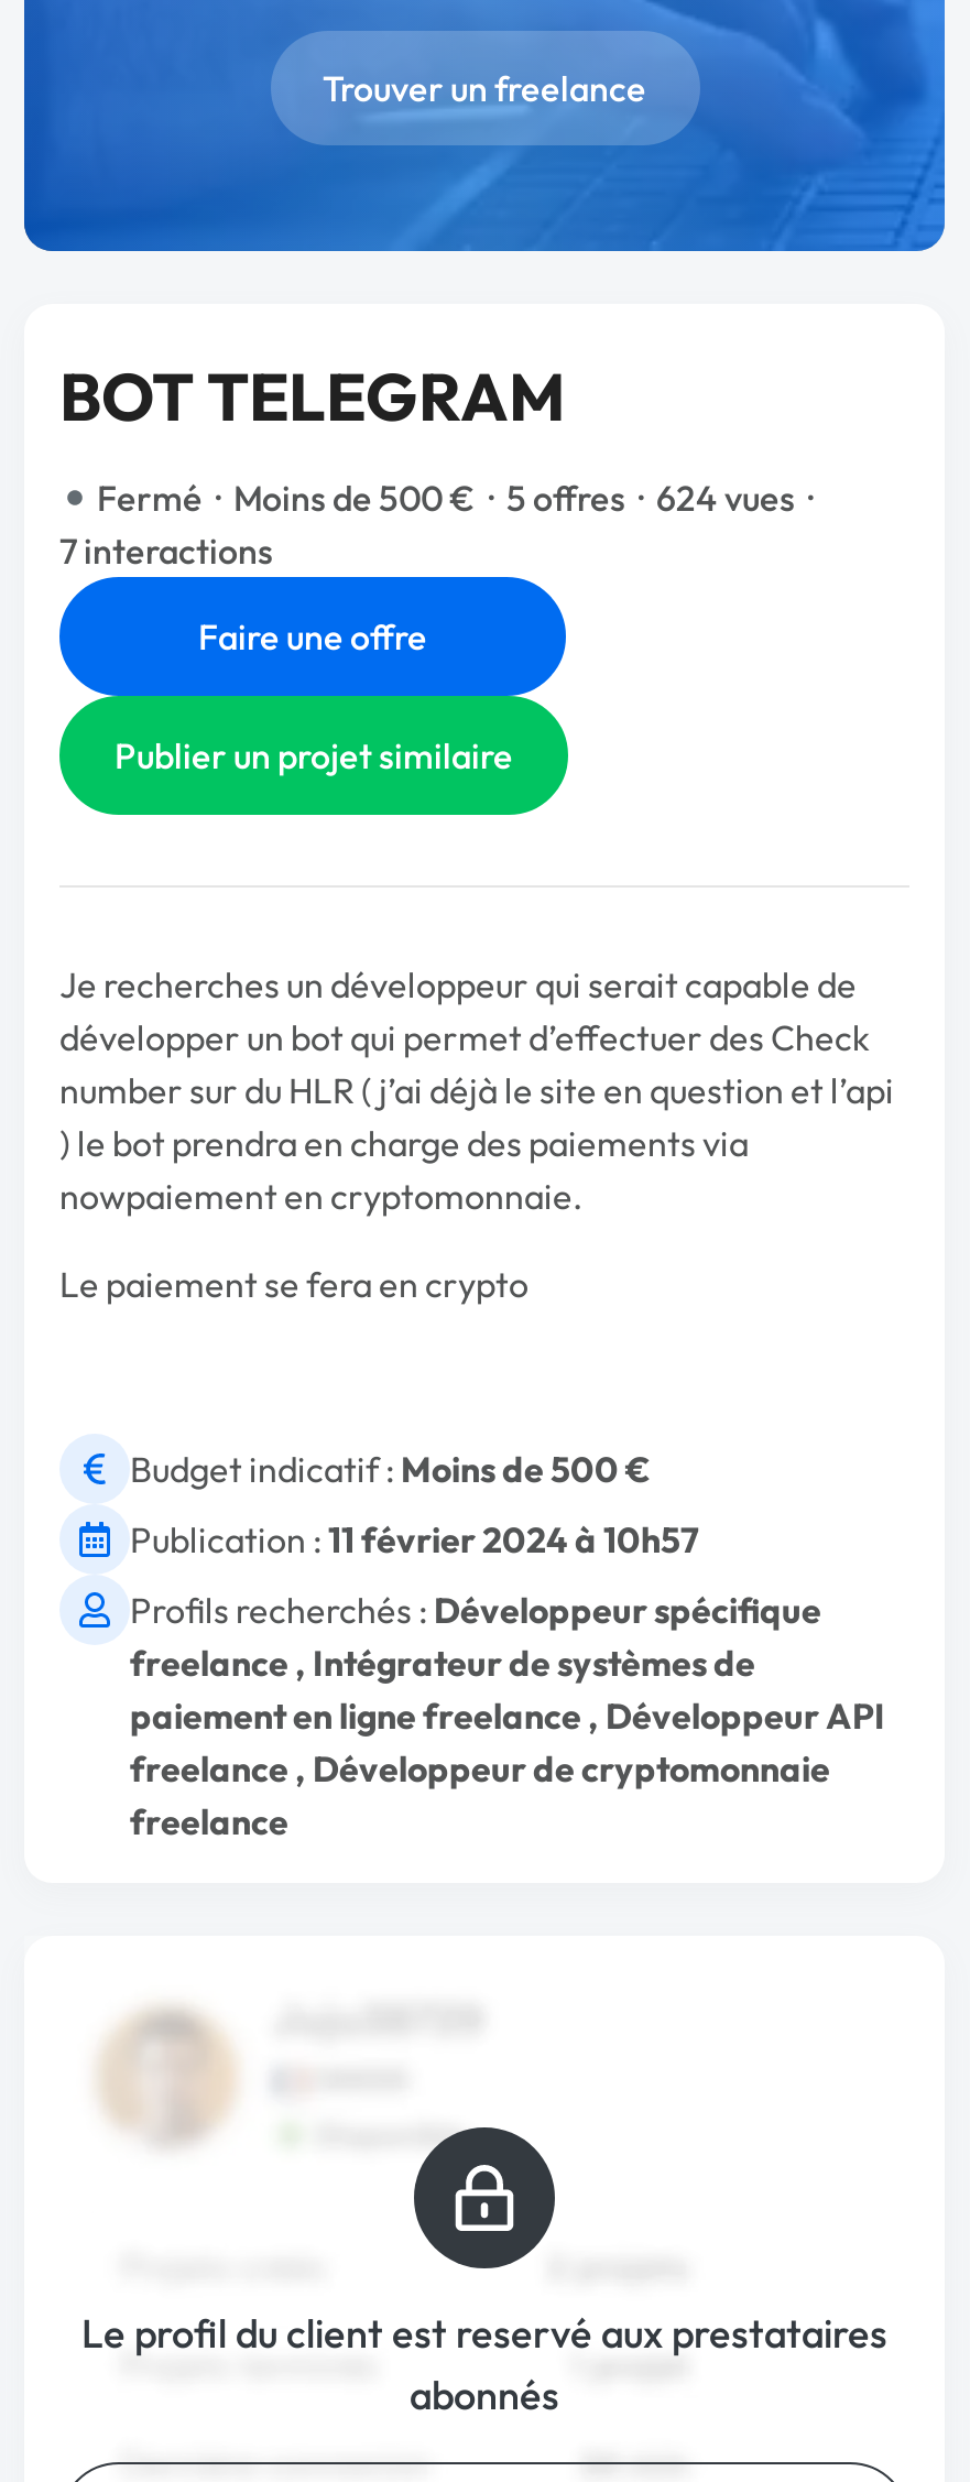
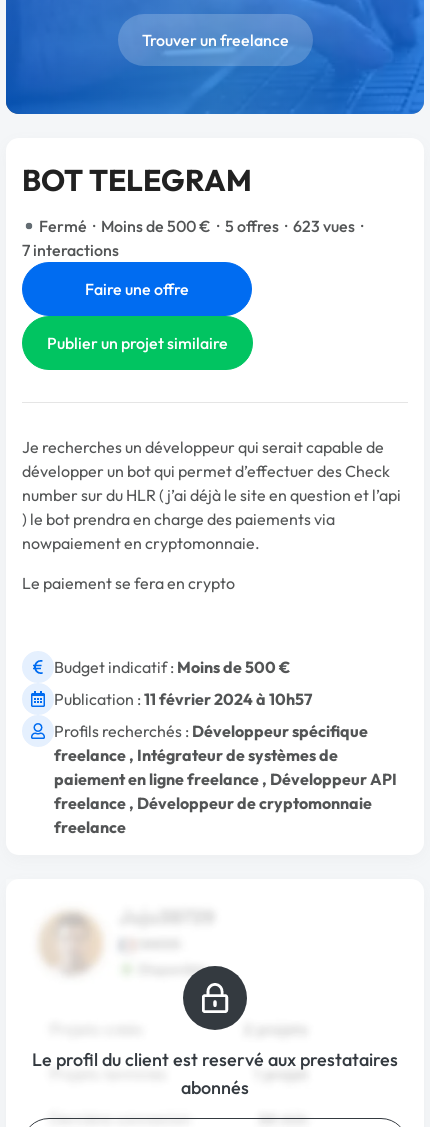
- Fermé Moins de 500 € 5 offres 624 vues
+ Fermé Moins de 500 € 5 offres 623 vues
